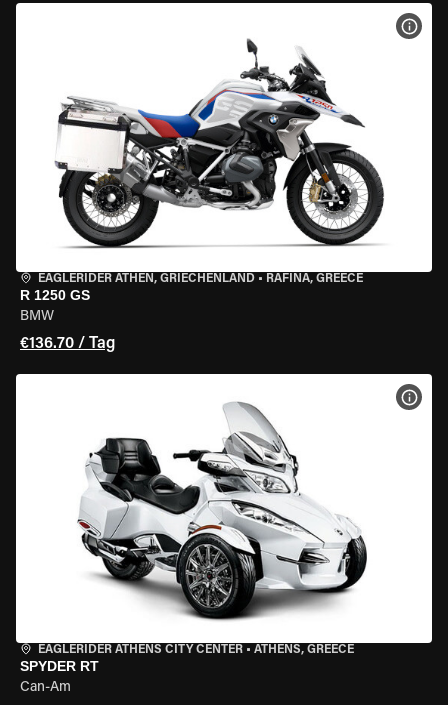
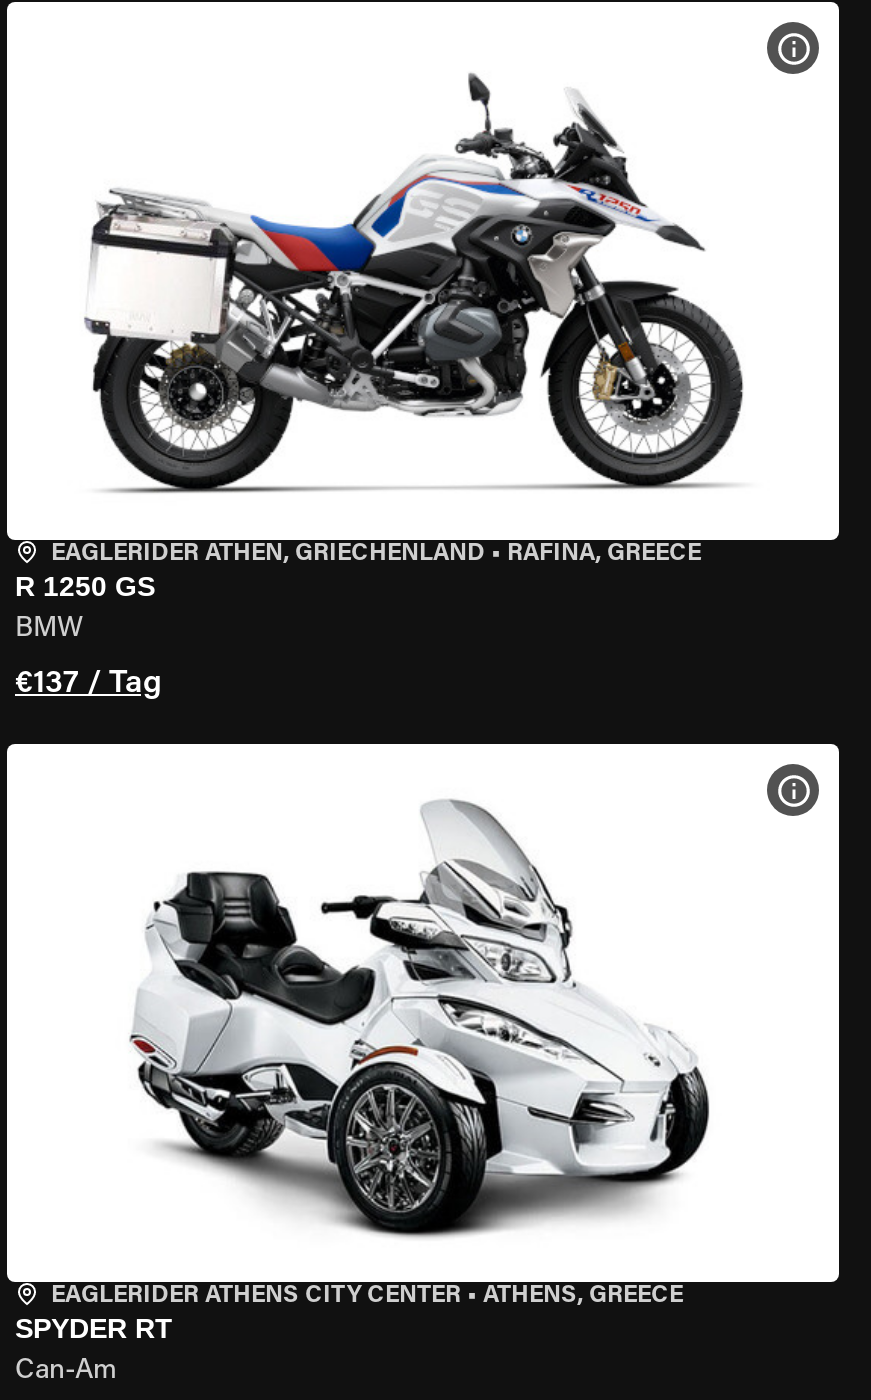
- €136.70 / Tag
+ €137 / Tag
